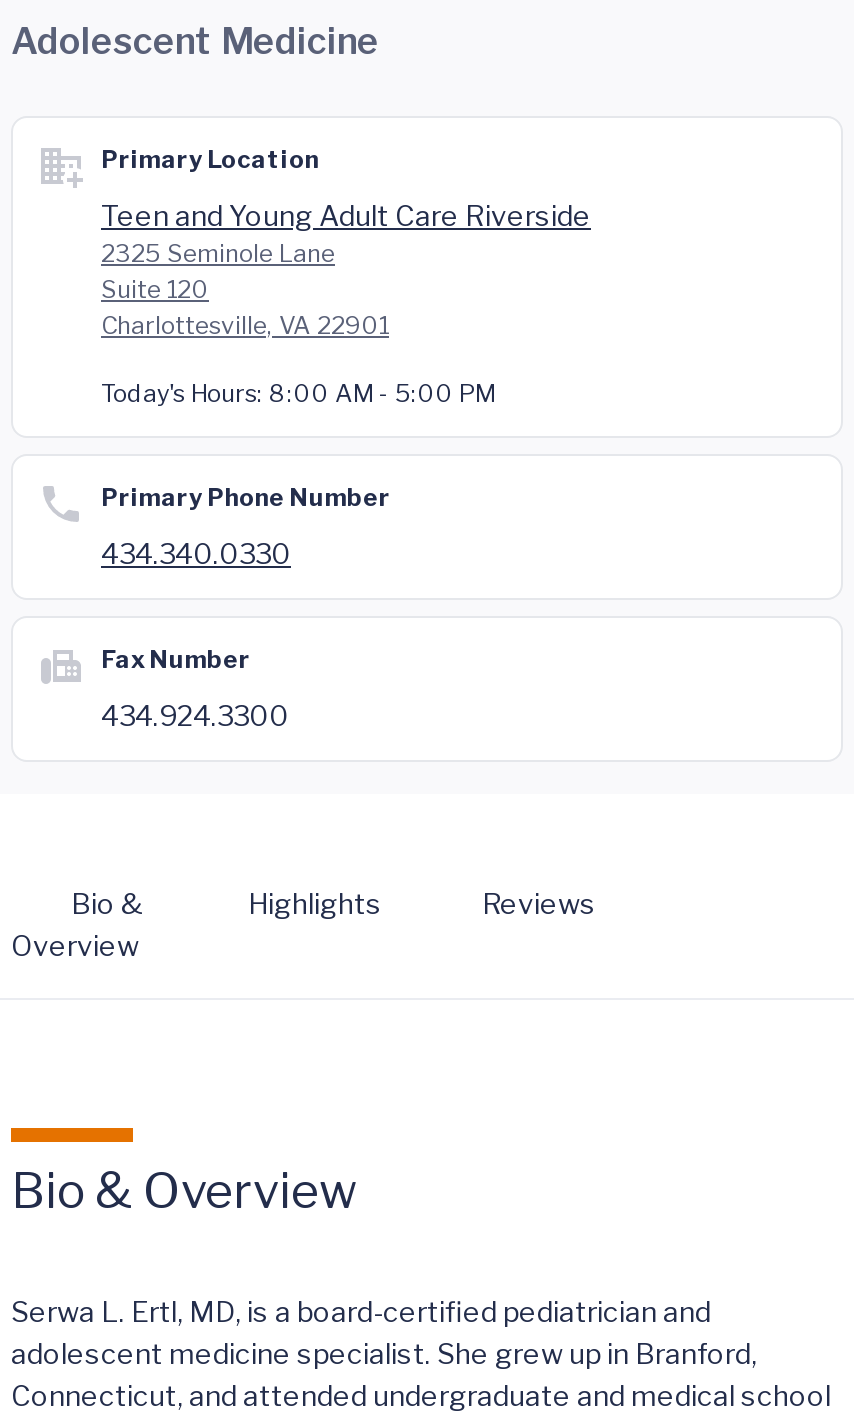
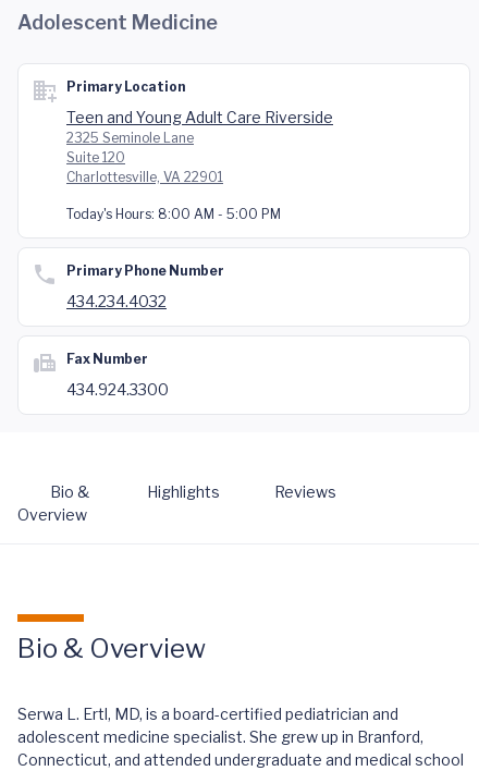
- 434.340.0330
+ 434.234.4032
